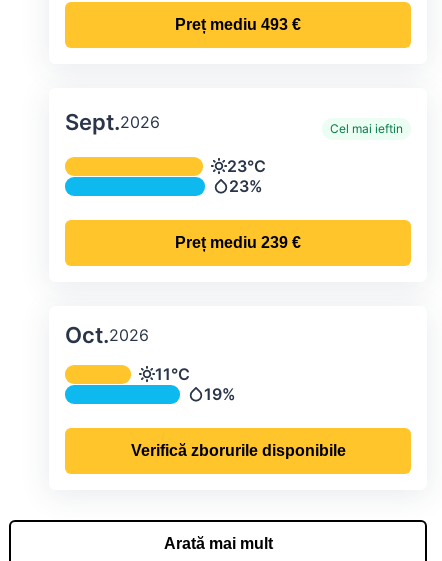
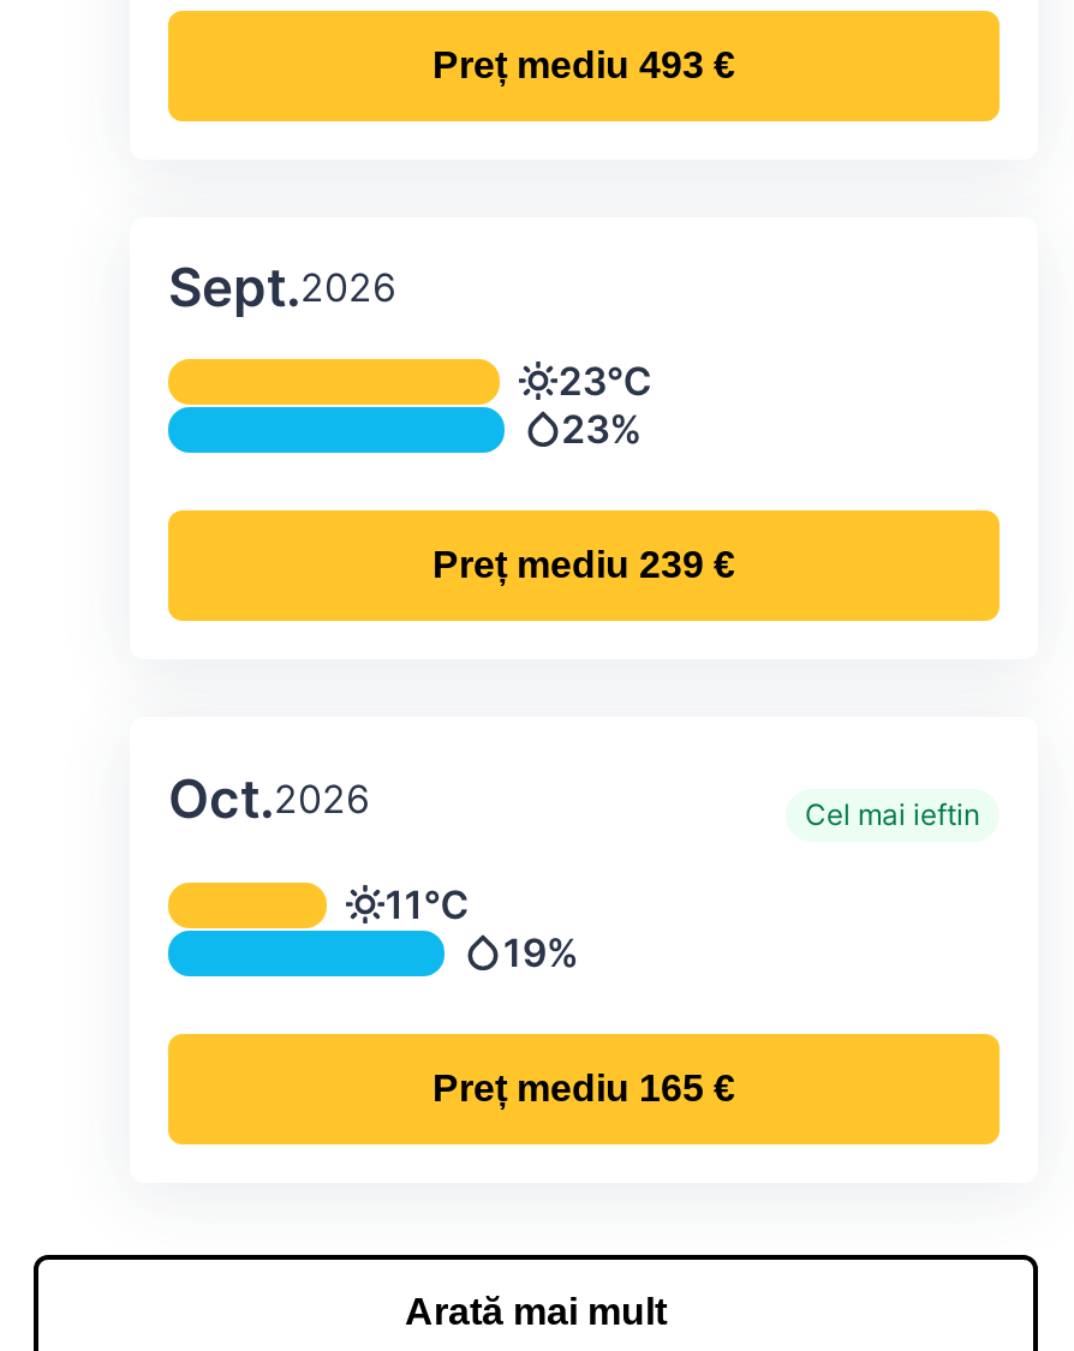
moved down: Cel mai ieftin

- Verifică zborurile disponibile
+ Preț mediu 165 €
